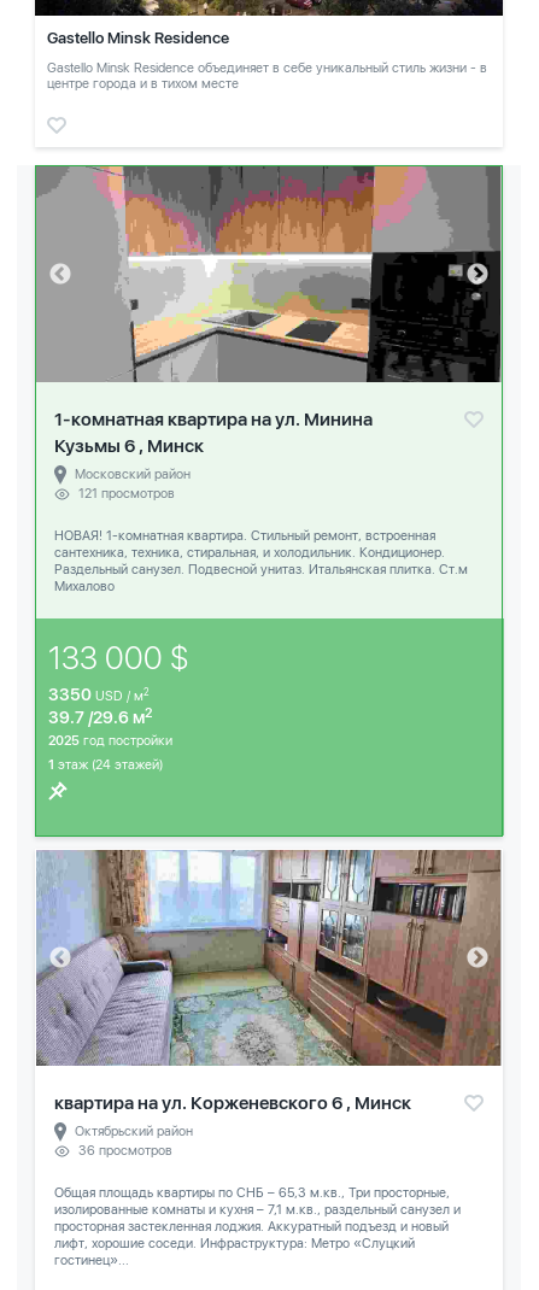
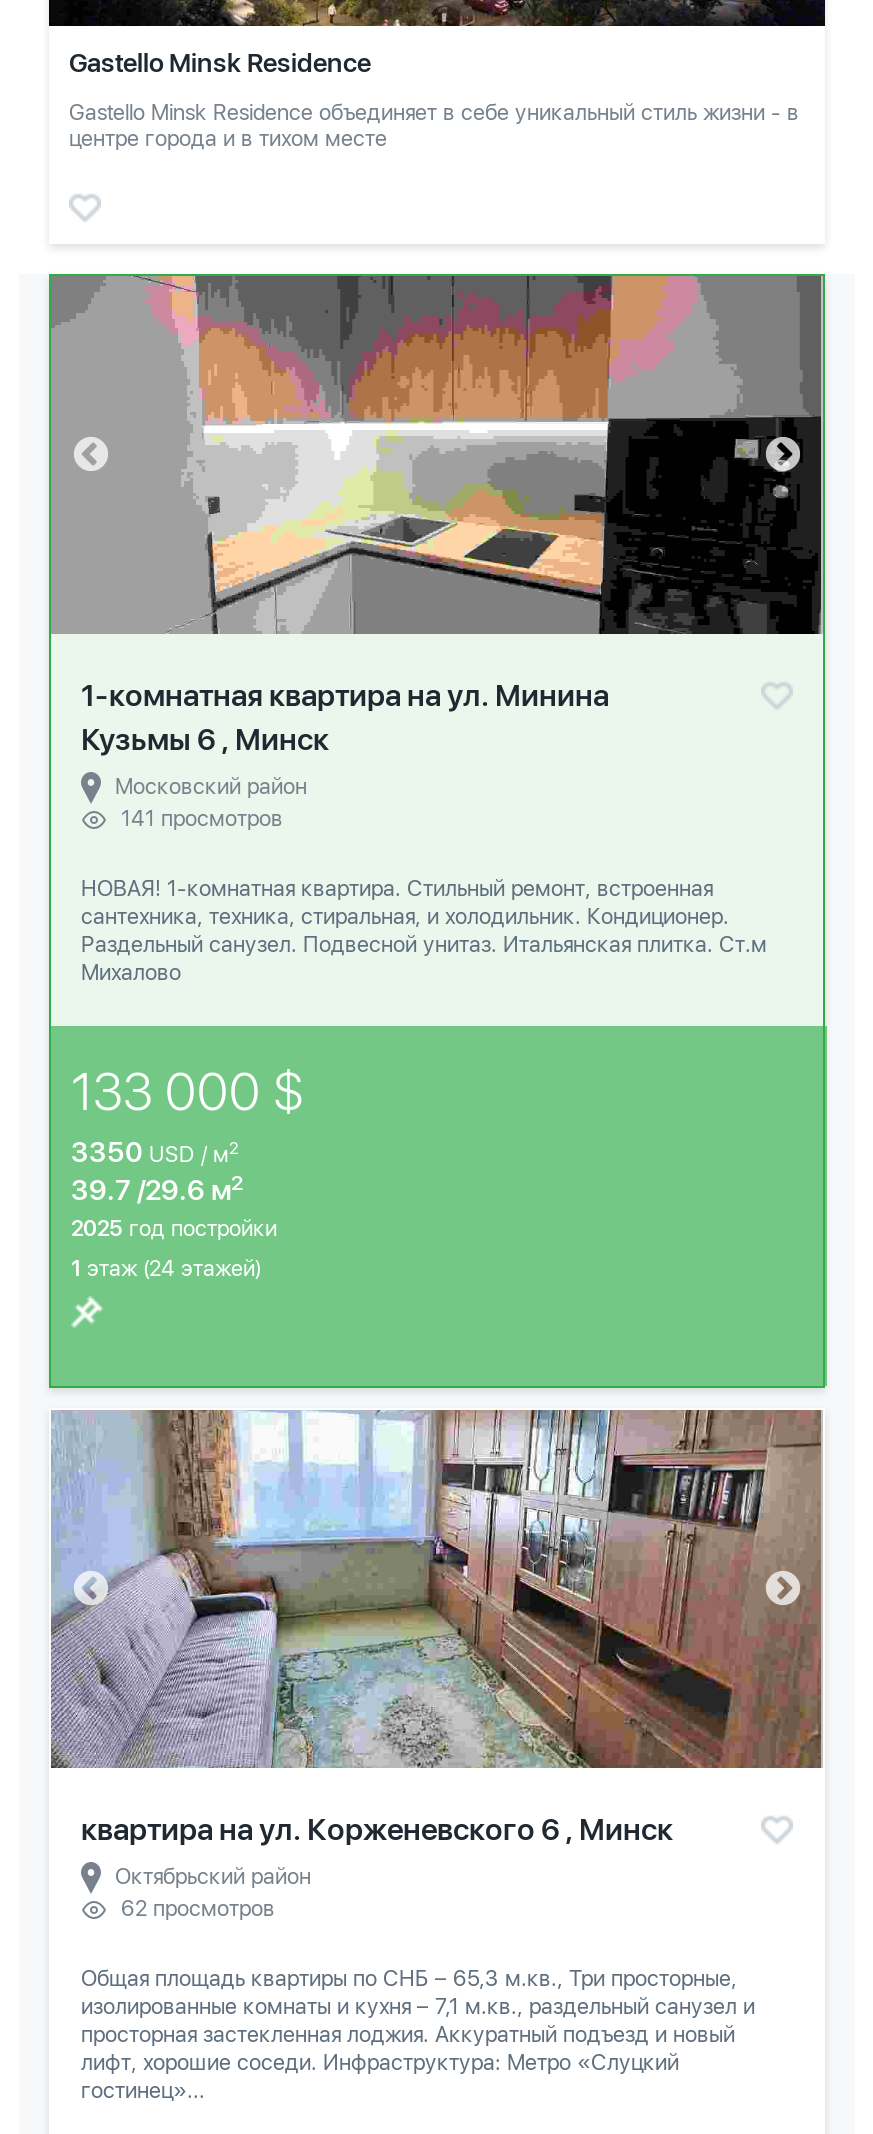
- 121 просмотров
+ 141 просмотров

- 36 просмотров
+ 62 просмотров
